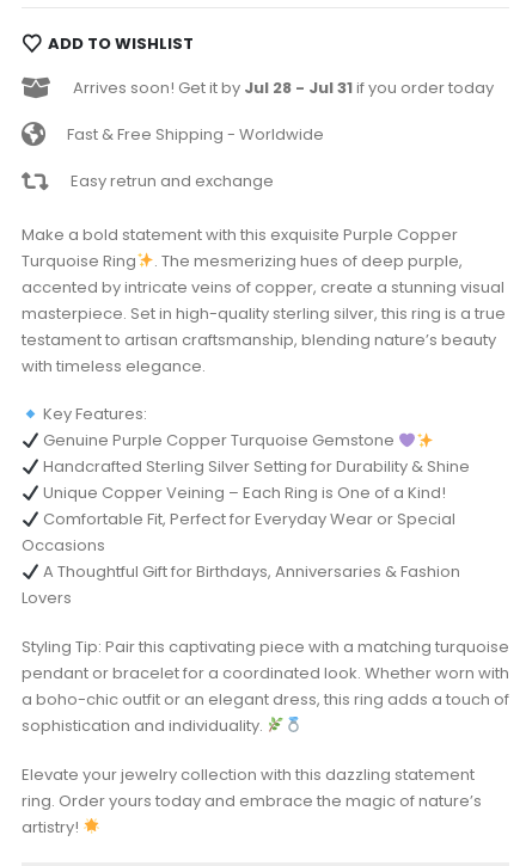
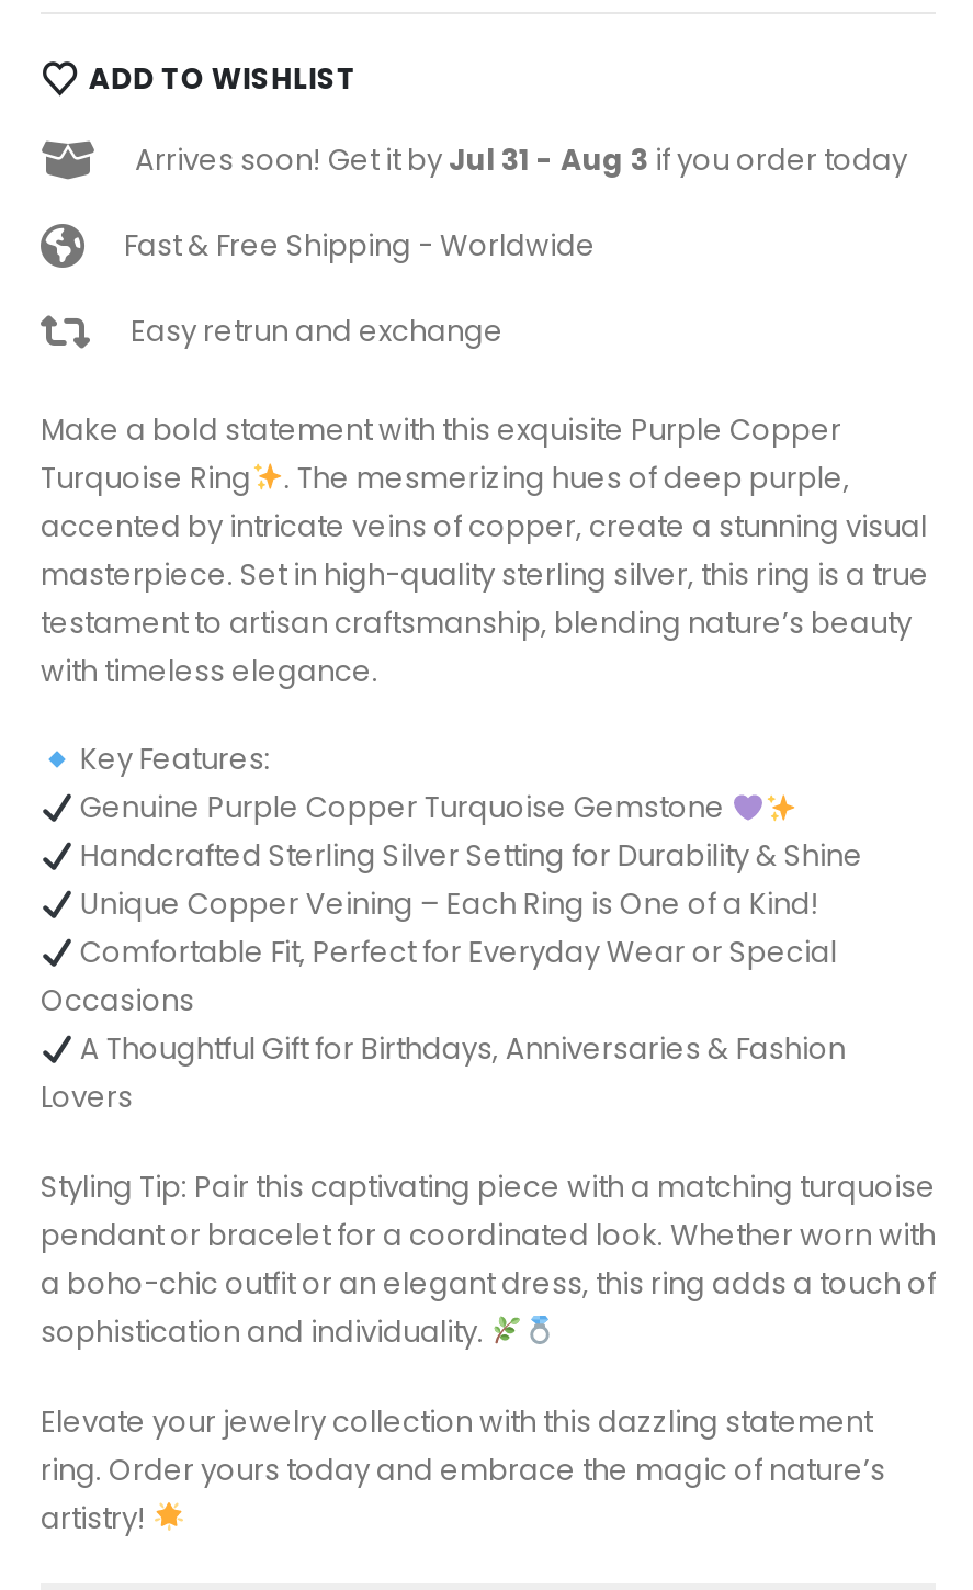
- Arrives soon! Get it by Jul 28 - Jul 31 if you order today
+ Arrives soon! Get it by Jul 31 - Aug 3 if you order today
